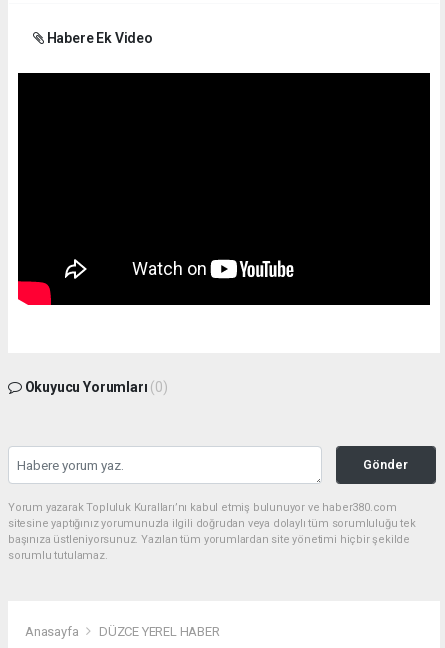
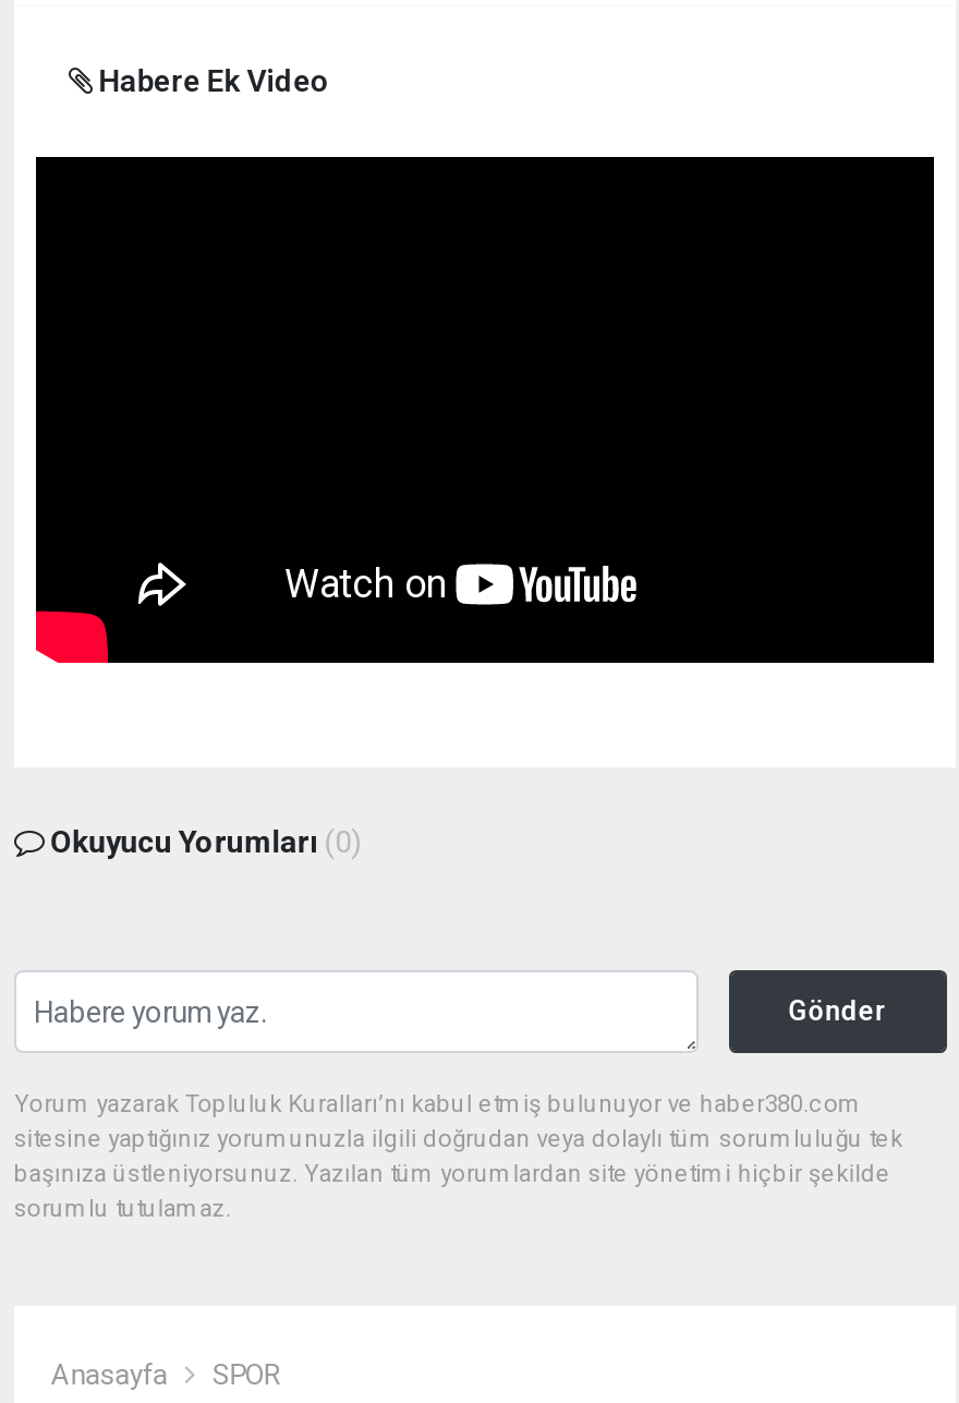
- DÜZCE YEREL HABER
+ SPOR
